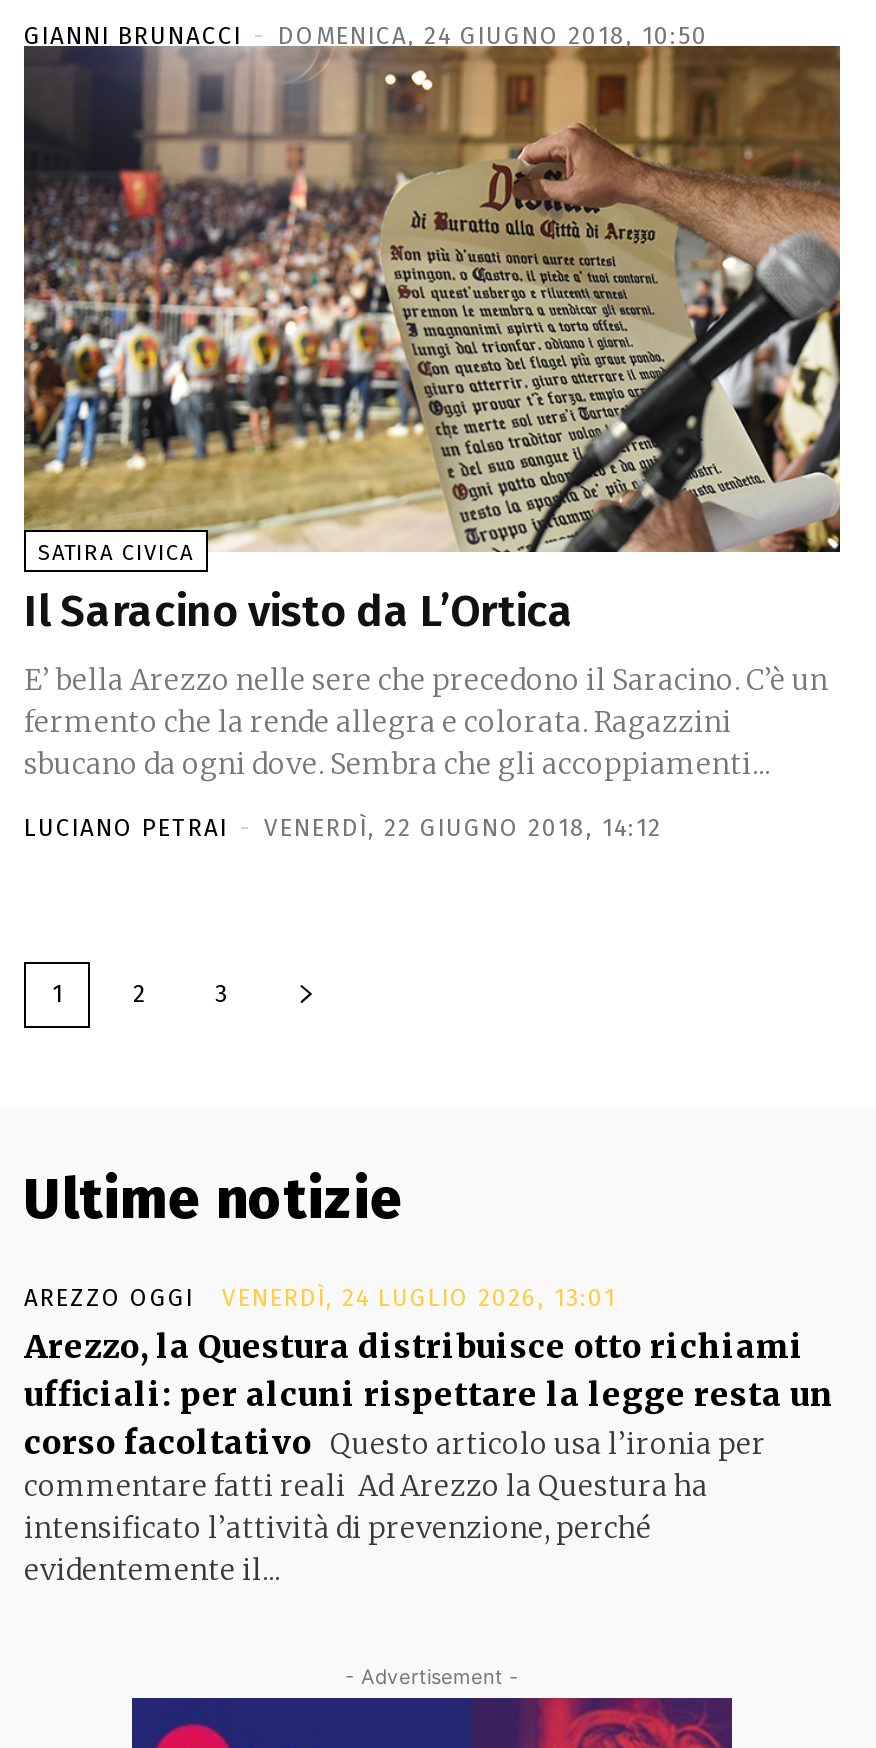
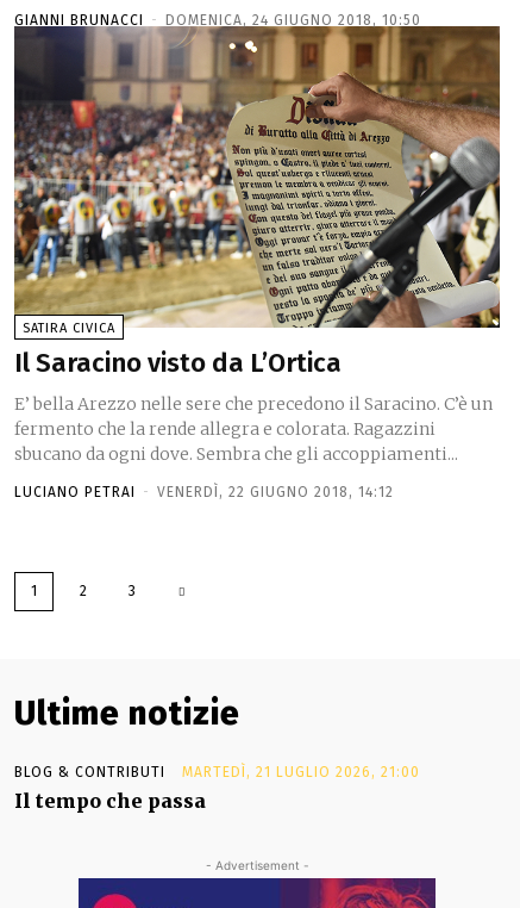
- AREZZO OGGI
- VENERDÌ, 24 LUGLIO 2026, 13:01
- Arezzo, la Questura distribuisce otto richiami
- ufficiali: per alcuni rispettare la legge resta un
- corso facoltativo Questo articolo usa l’ironia per
- commentare fatti reali Ad Arezzo la Questura ha
- intensificato l’attività di prevenzione, perché
- evidentemente il...
+ BLOG & CONTRIBUTI
+ MARTEDÌ, 21 LUGLIO 2026, 21:00
+ Il tempo che passa
